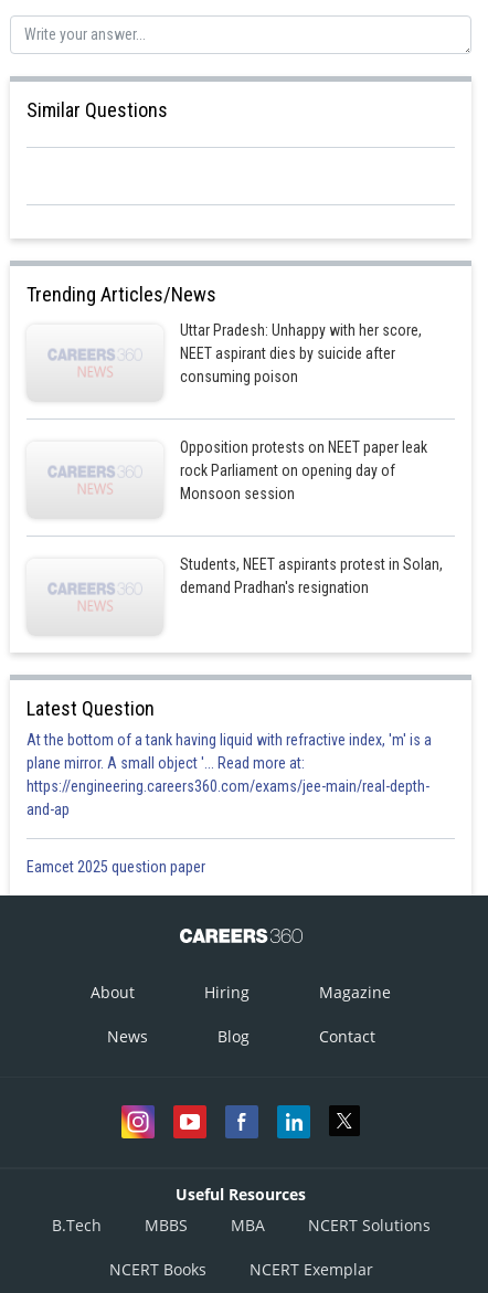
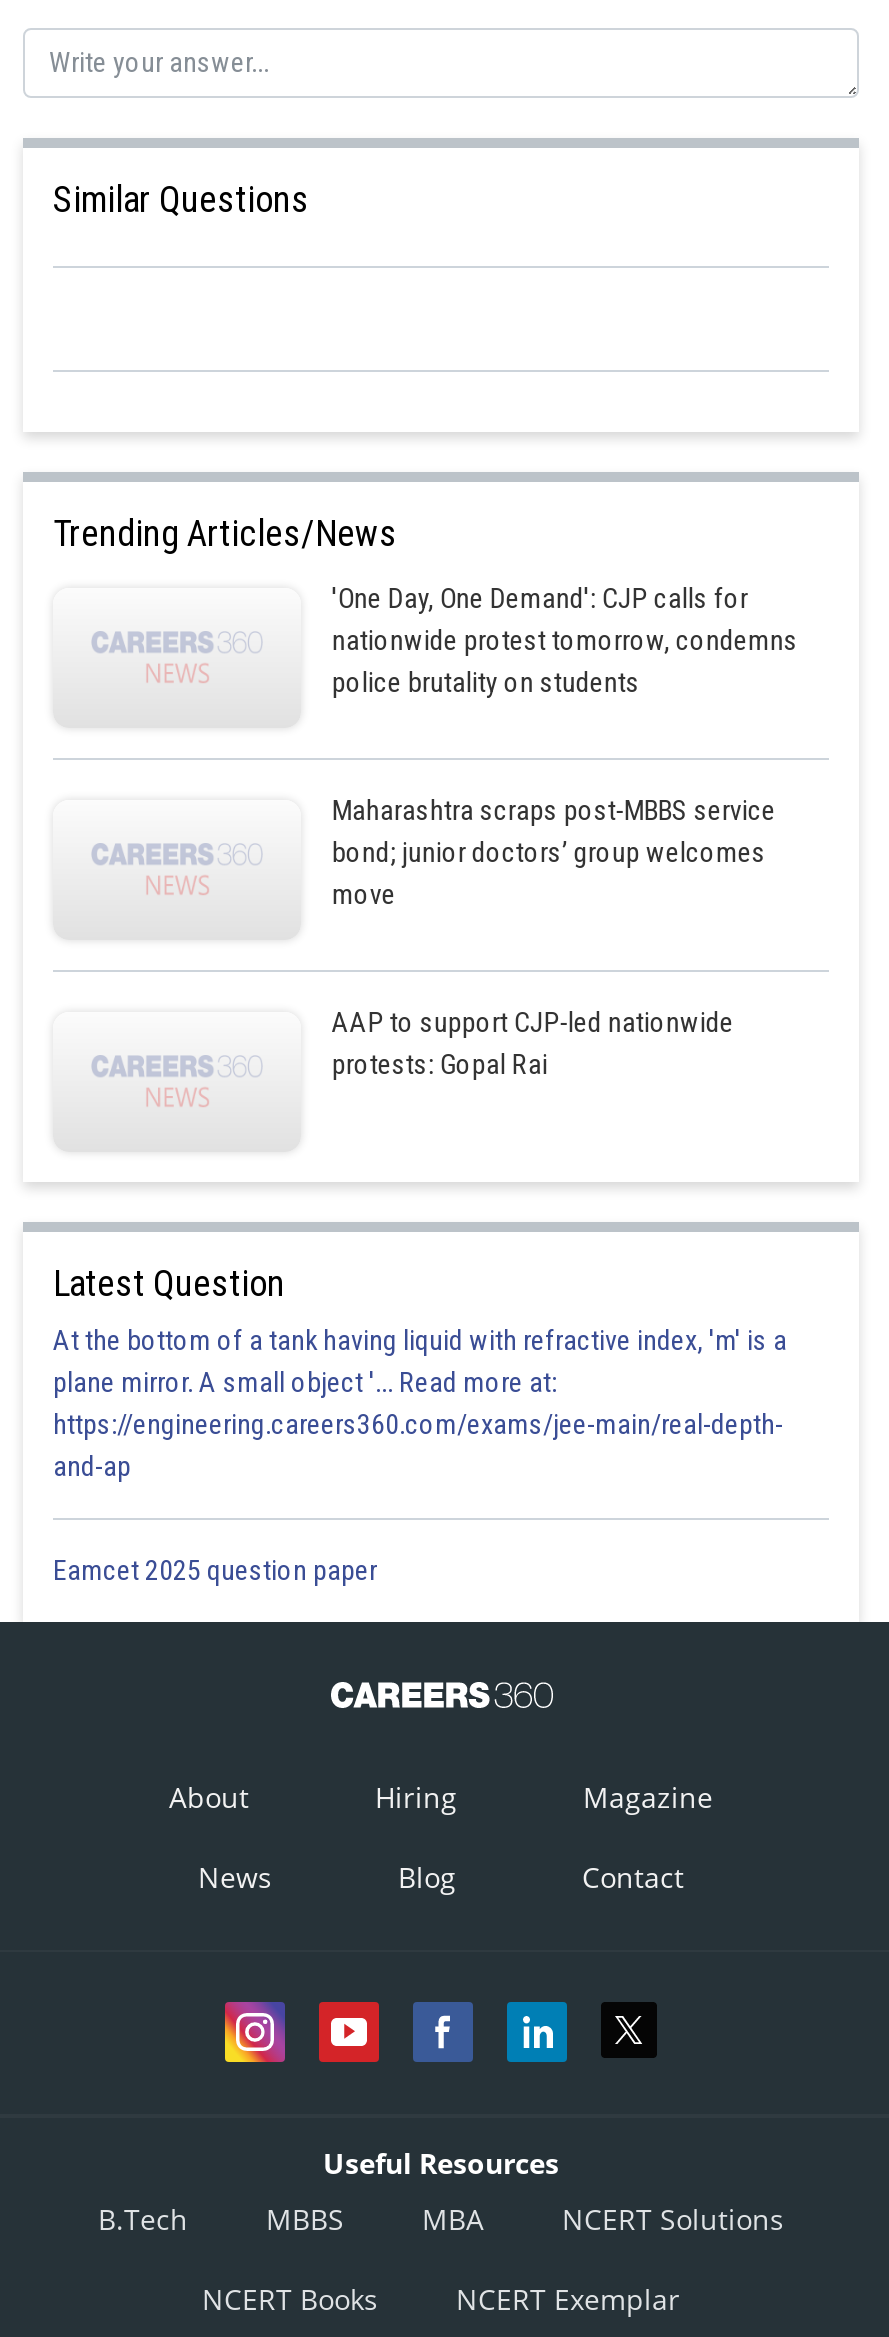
- Uttar Pradesh: Unhappy with her score,
- NEET aspirant dies by suicide after
- consuming poison
+ 'One Day, One Demand': CJP calls for
+ nationwide protest tomorrow, condemns
+ police brutality on students

- Opposition protests on NEET paper leak
- rock Parliament on opening day of
- Monsoon session
+ Maharashtra scraps post-MBBS service
+ bond; junior doctors’ group welcomes
+ move

- Students, NEET aspirants protest in Solan,
- demand Pradhan's resignation
+ AAP to support CJP-led nationwide
+ protests: Gopal Rai
